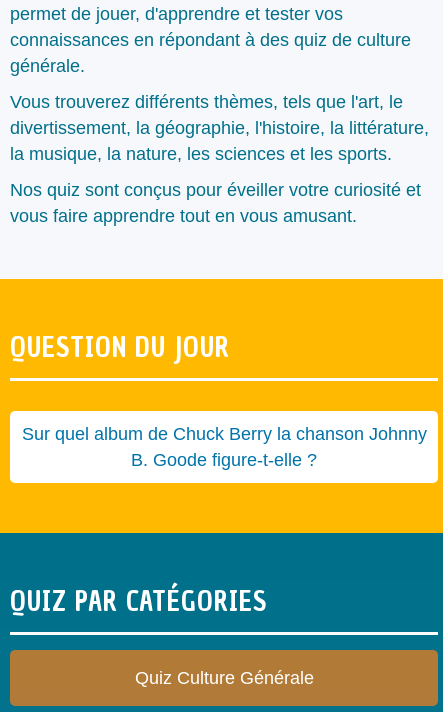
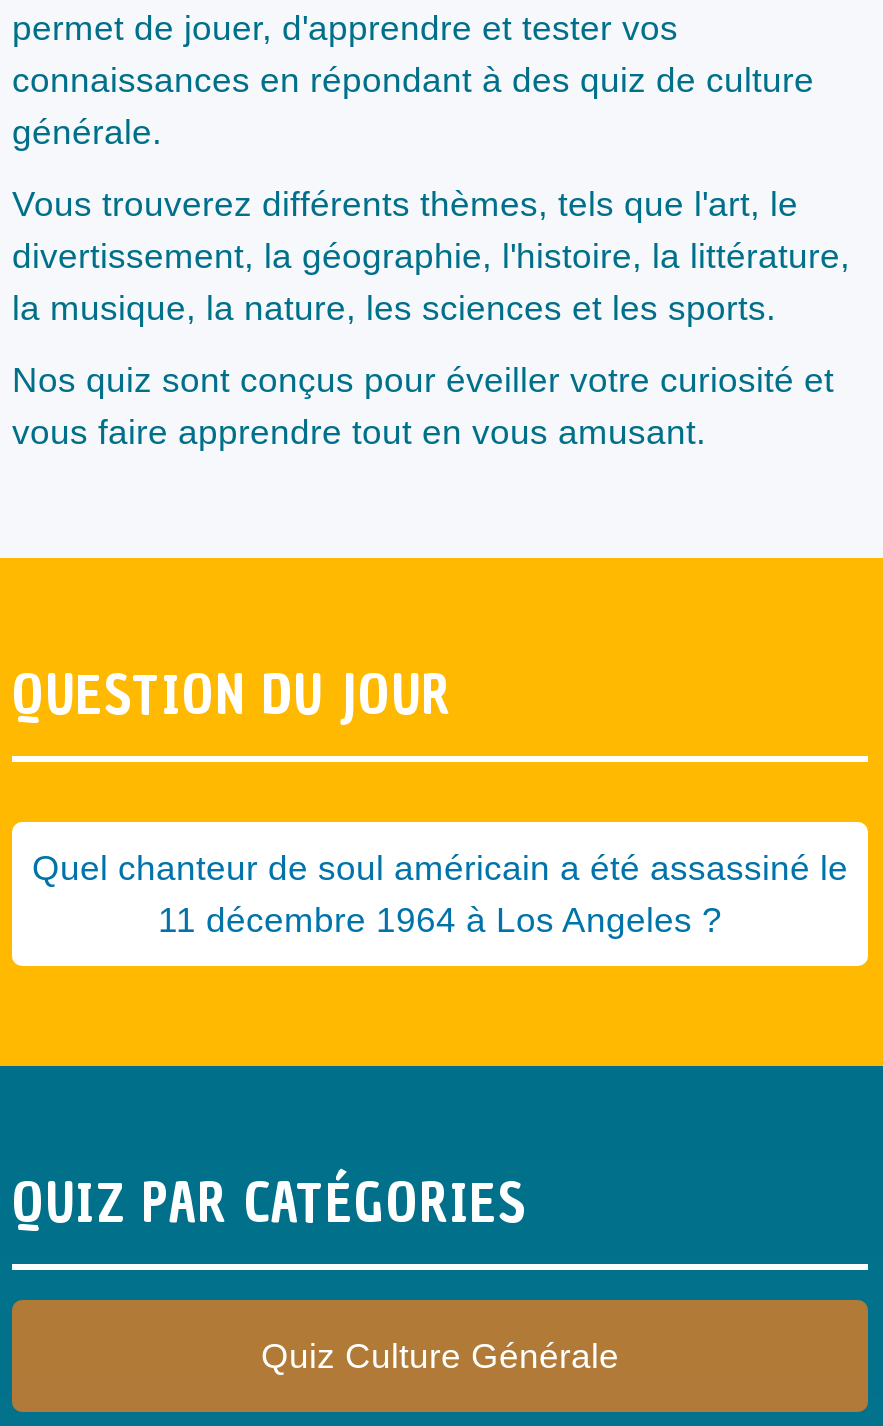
- Sur quel album de Chuck Berry la chanson Johnny
- B. Goode figure-t-elle ?
+ Quel chanteur de soul américain a été assassiné le
+ 11 décembre 1964 à Los Angeles ?
